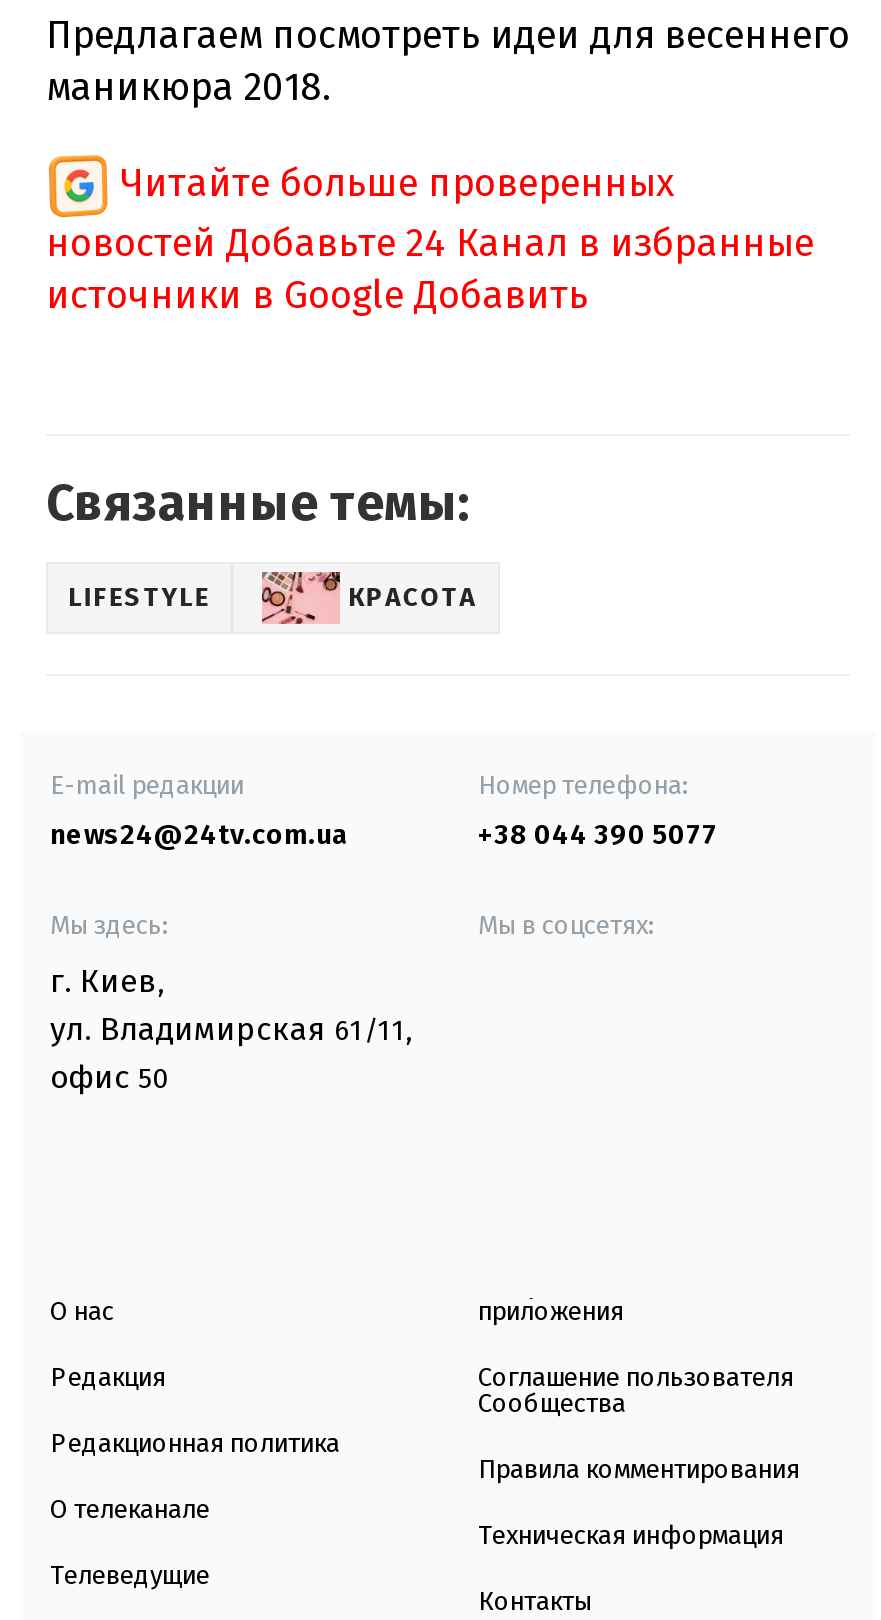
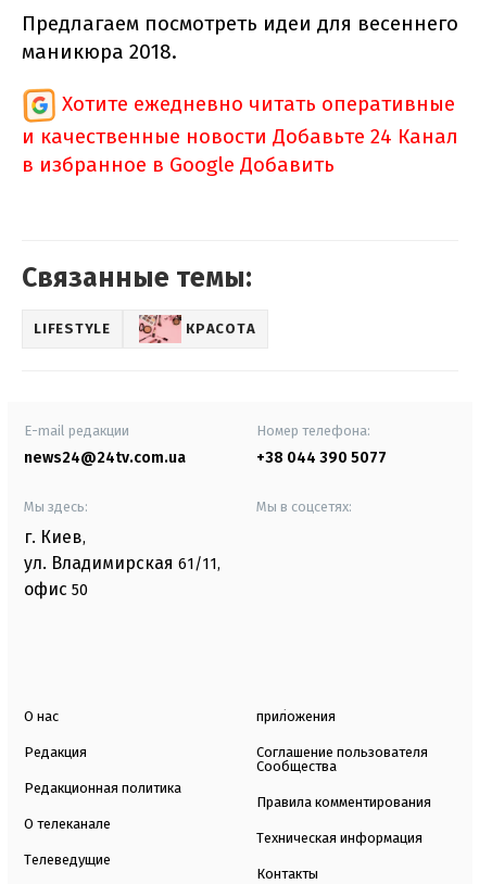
- Читайте больше проверенных
- новостей Добавьте 24 Канал в избранные
- источники в Google Добавить
+ Хотите ежедневно читать оперативные
+ и качественные новости Добавьте 24 Канал
+ в избранное в Google Добавить
